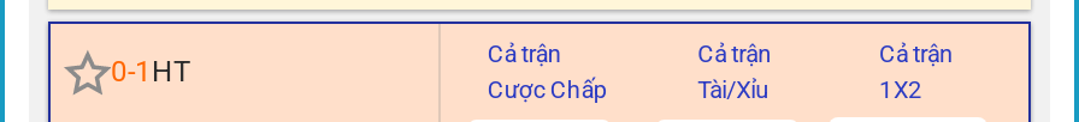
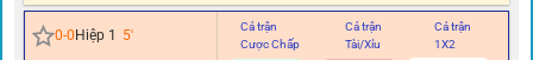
- 0-1 HT
+ 0-0 Hiệp 1 5
